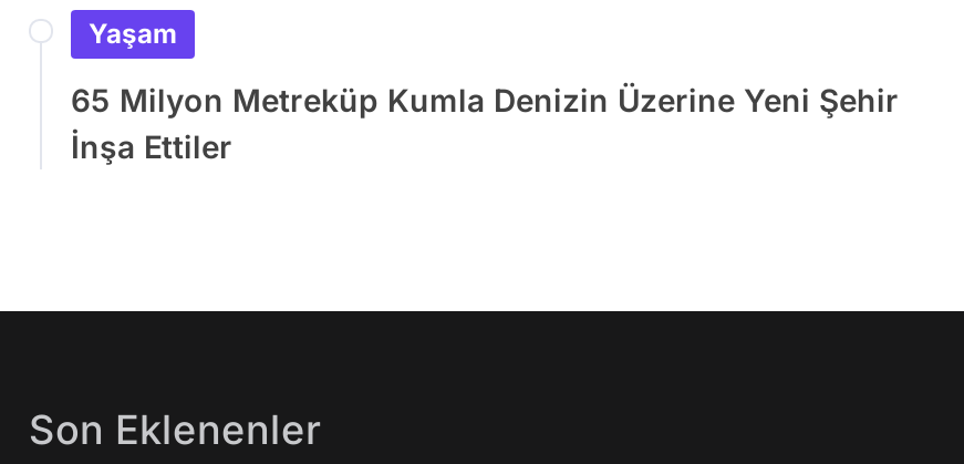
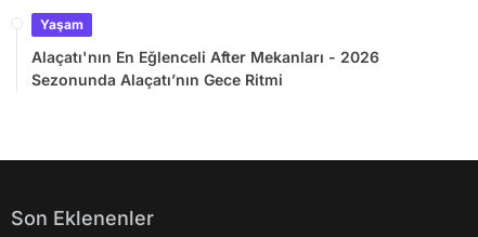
- 65 Milyon Metreküp Kumla Denizin Üzerine Yeni Şehir
- İnşa Ettiler
+ Alaçatı'nın En Eğlenceli After Mekanları - 2026
+ Sezonunda Alaçatı’nın Gece Ritmi
